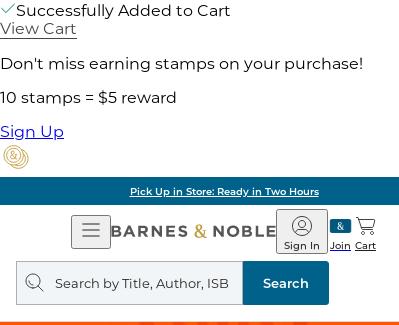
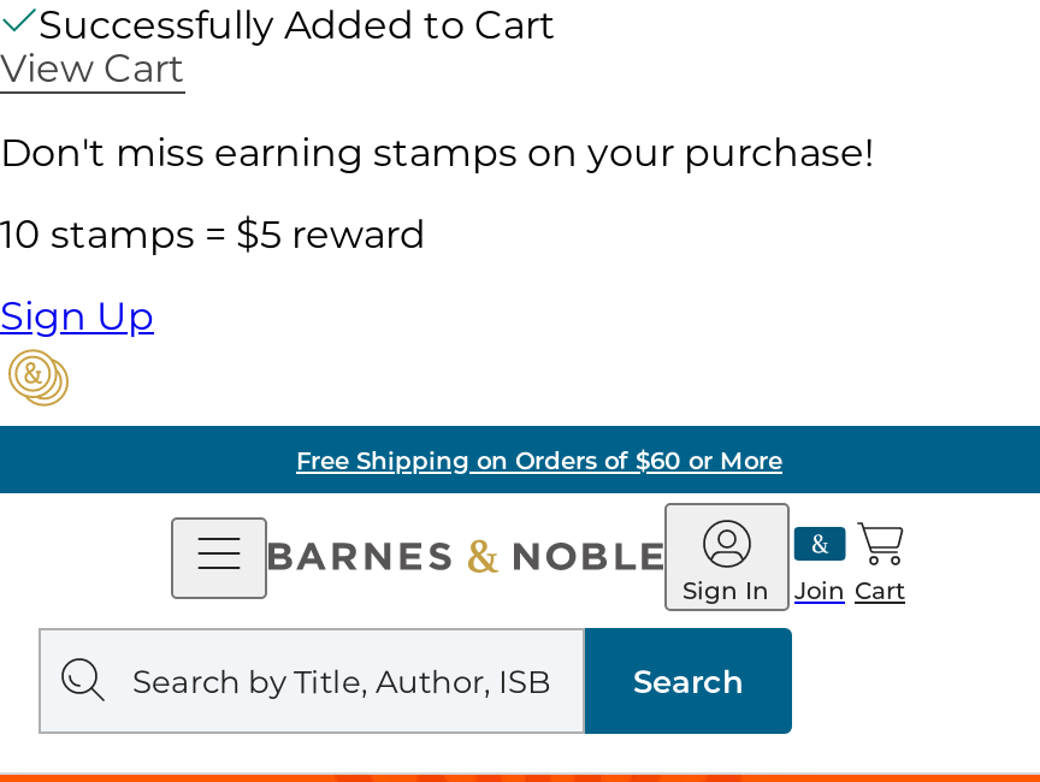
- Pick Up in Store: Ready in Two Hours
+ Free Shipping on Orders of $60 or More
